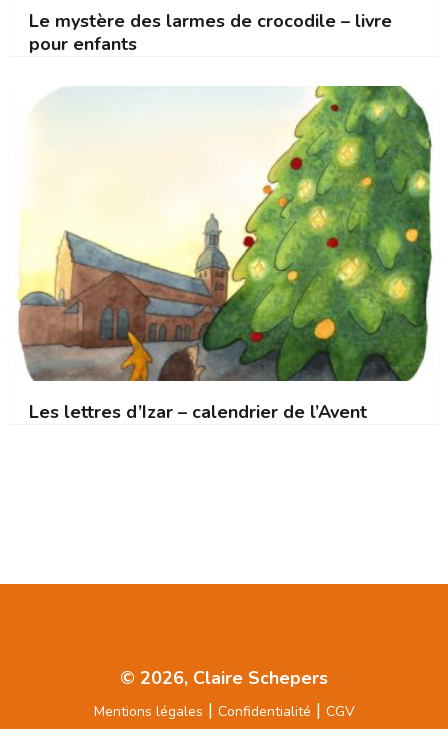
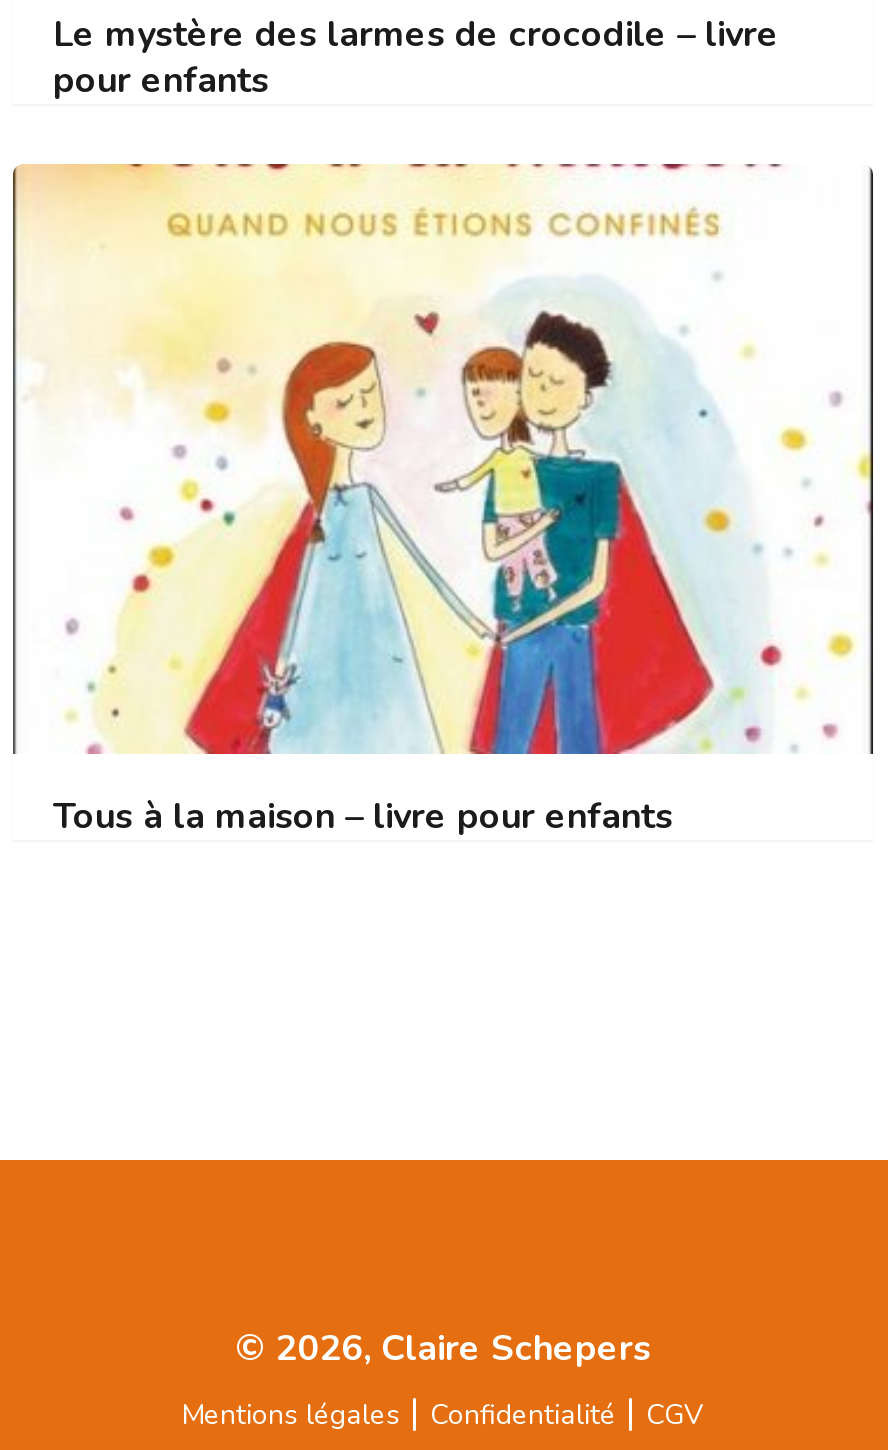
- [image]
- Les lettres d’Izar – calendrier de l’Avent
+ [image]
+ Tous à la maison – livre pour enfants
